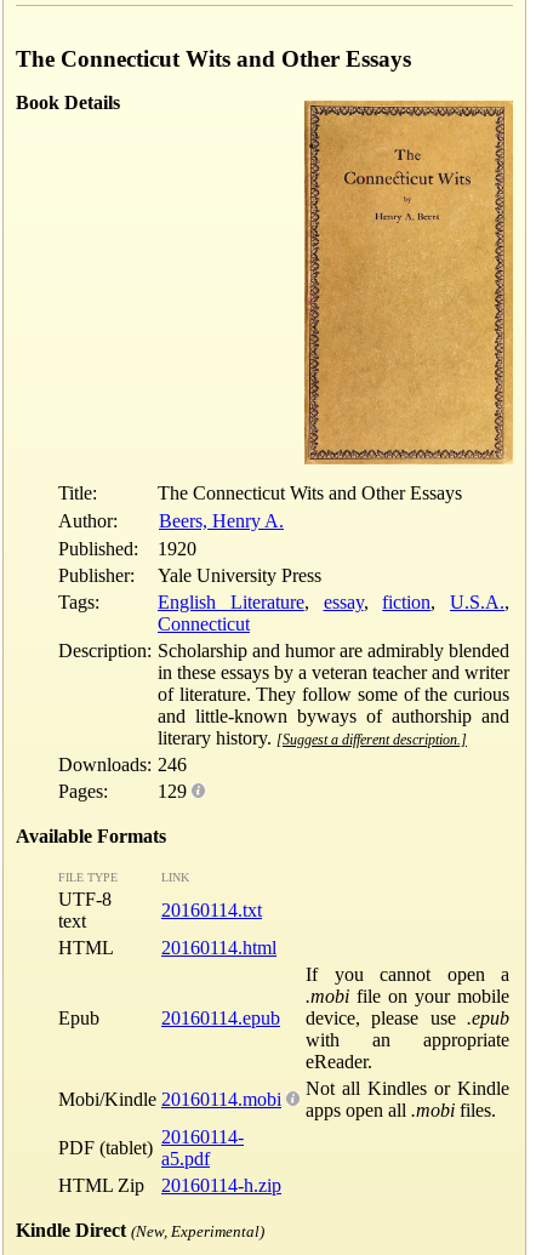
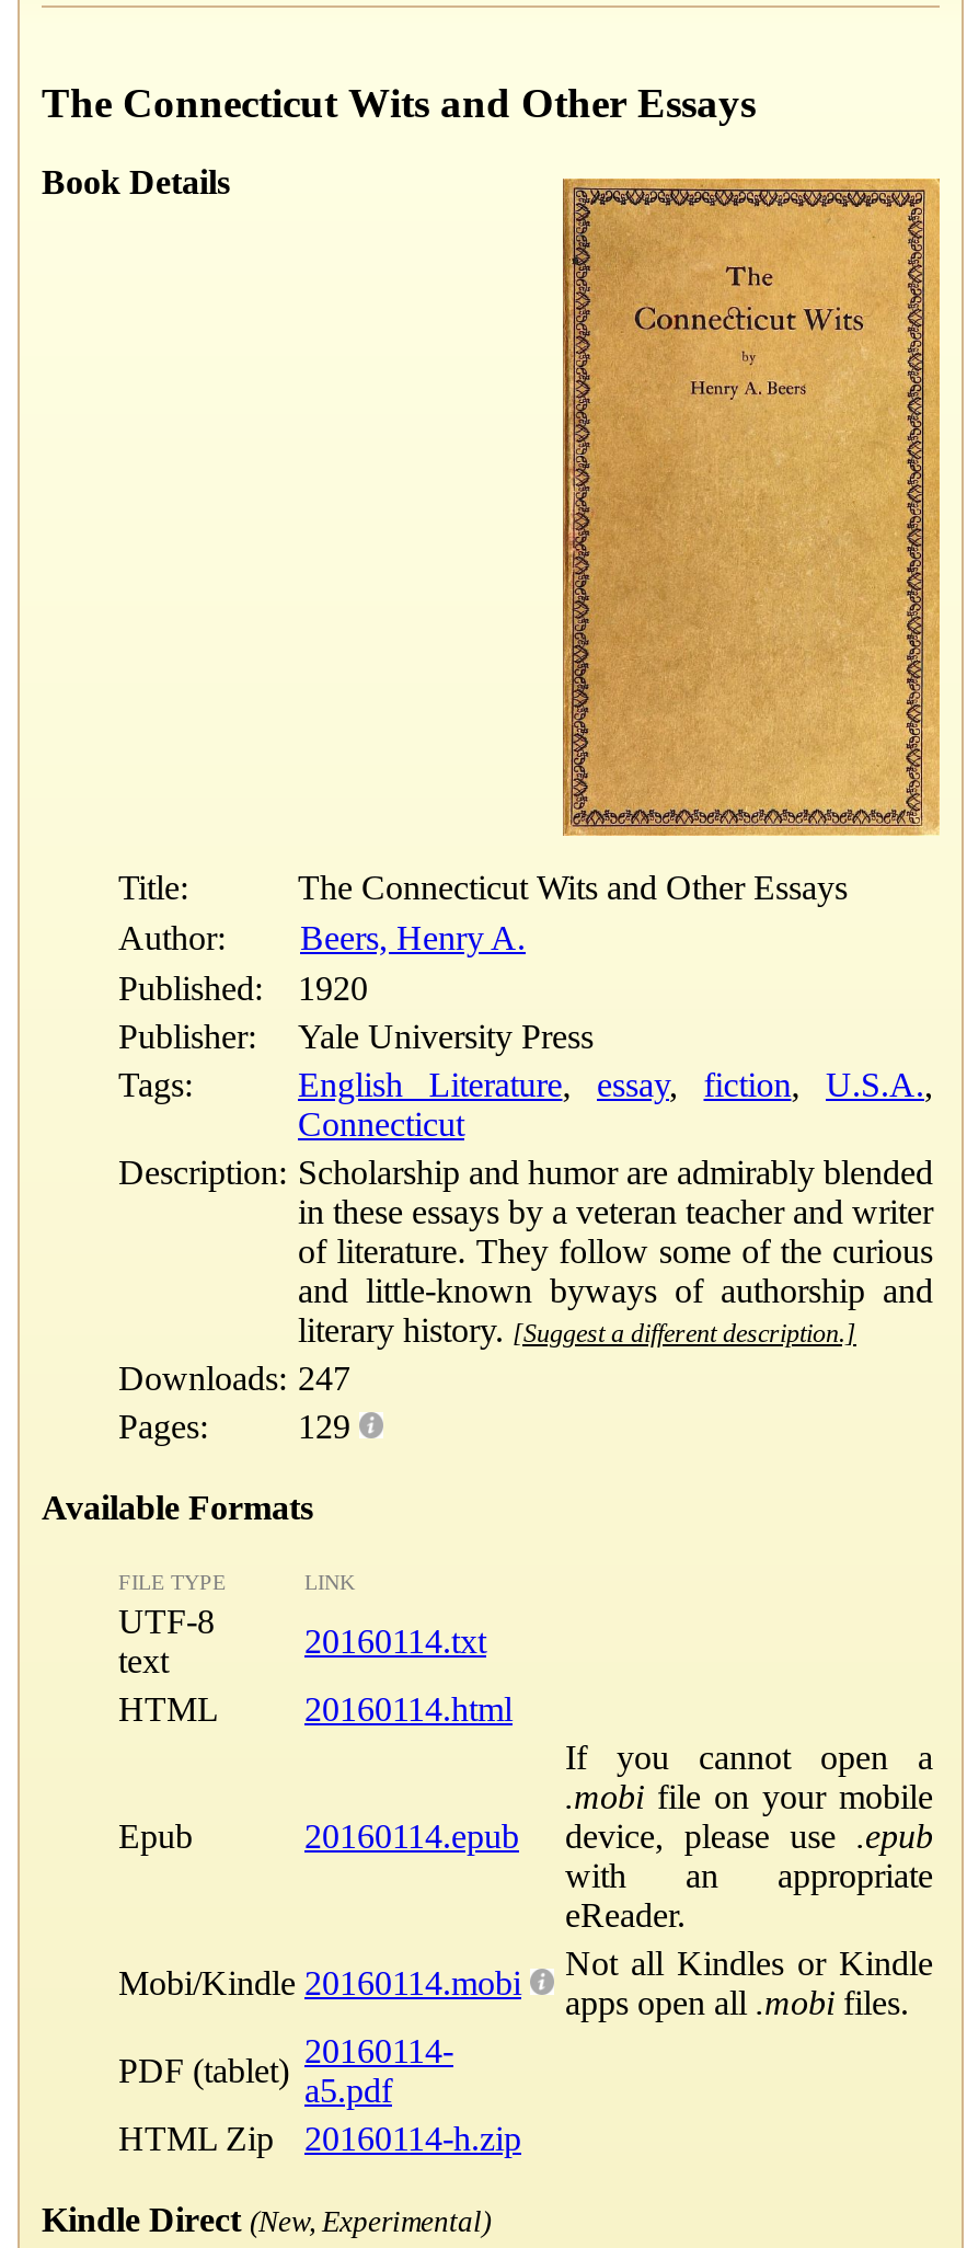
- Downloads: 246
+ Downloads: 247
